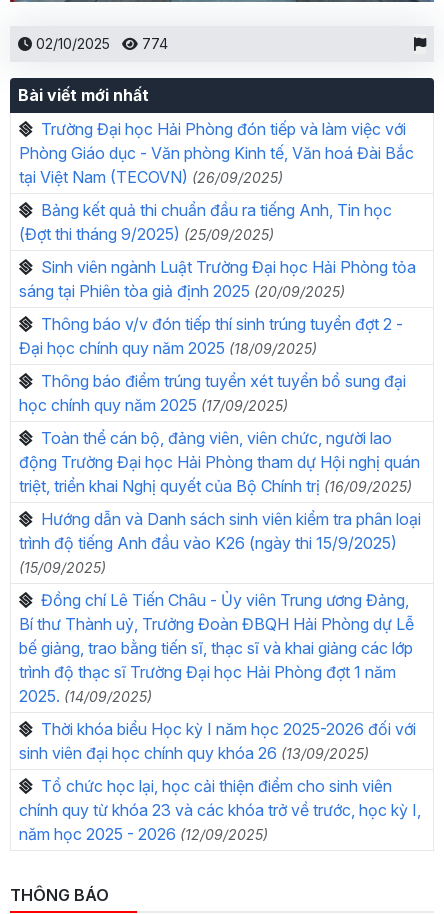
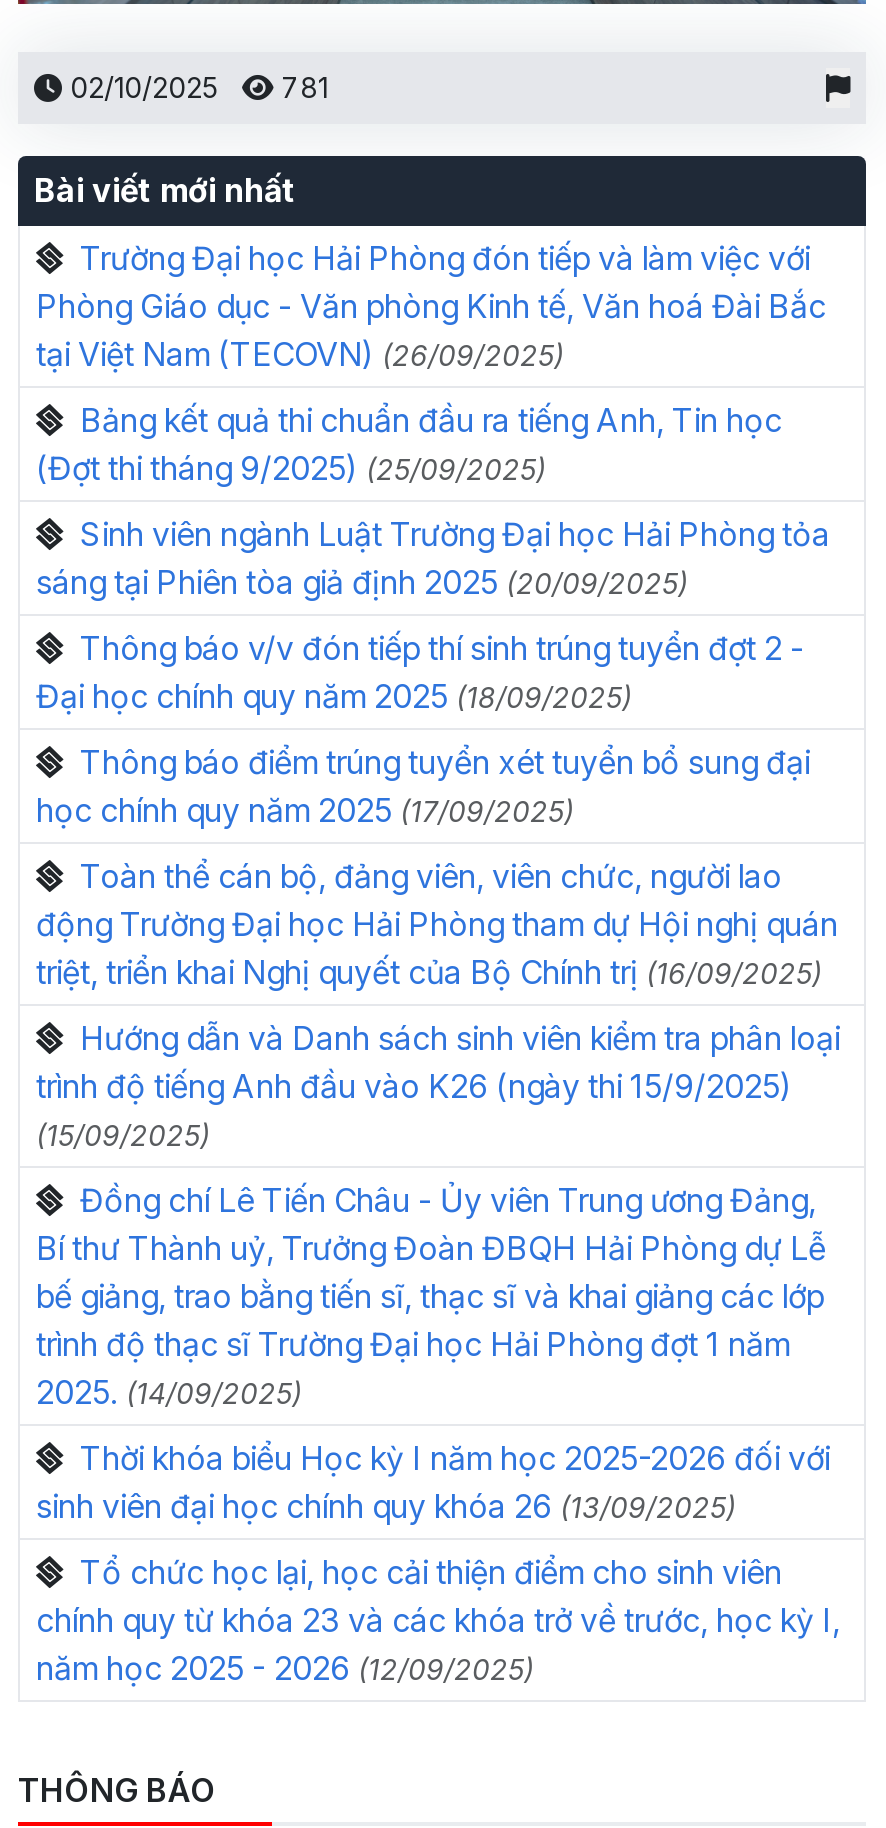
- 02/10/2025 774
+ 02/10/2025 781
